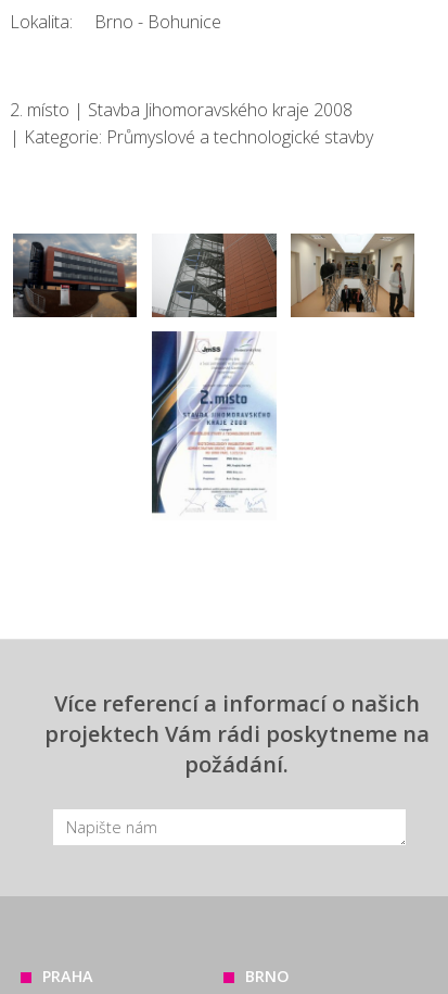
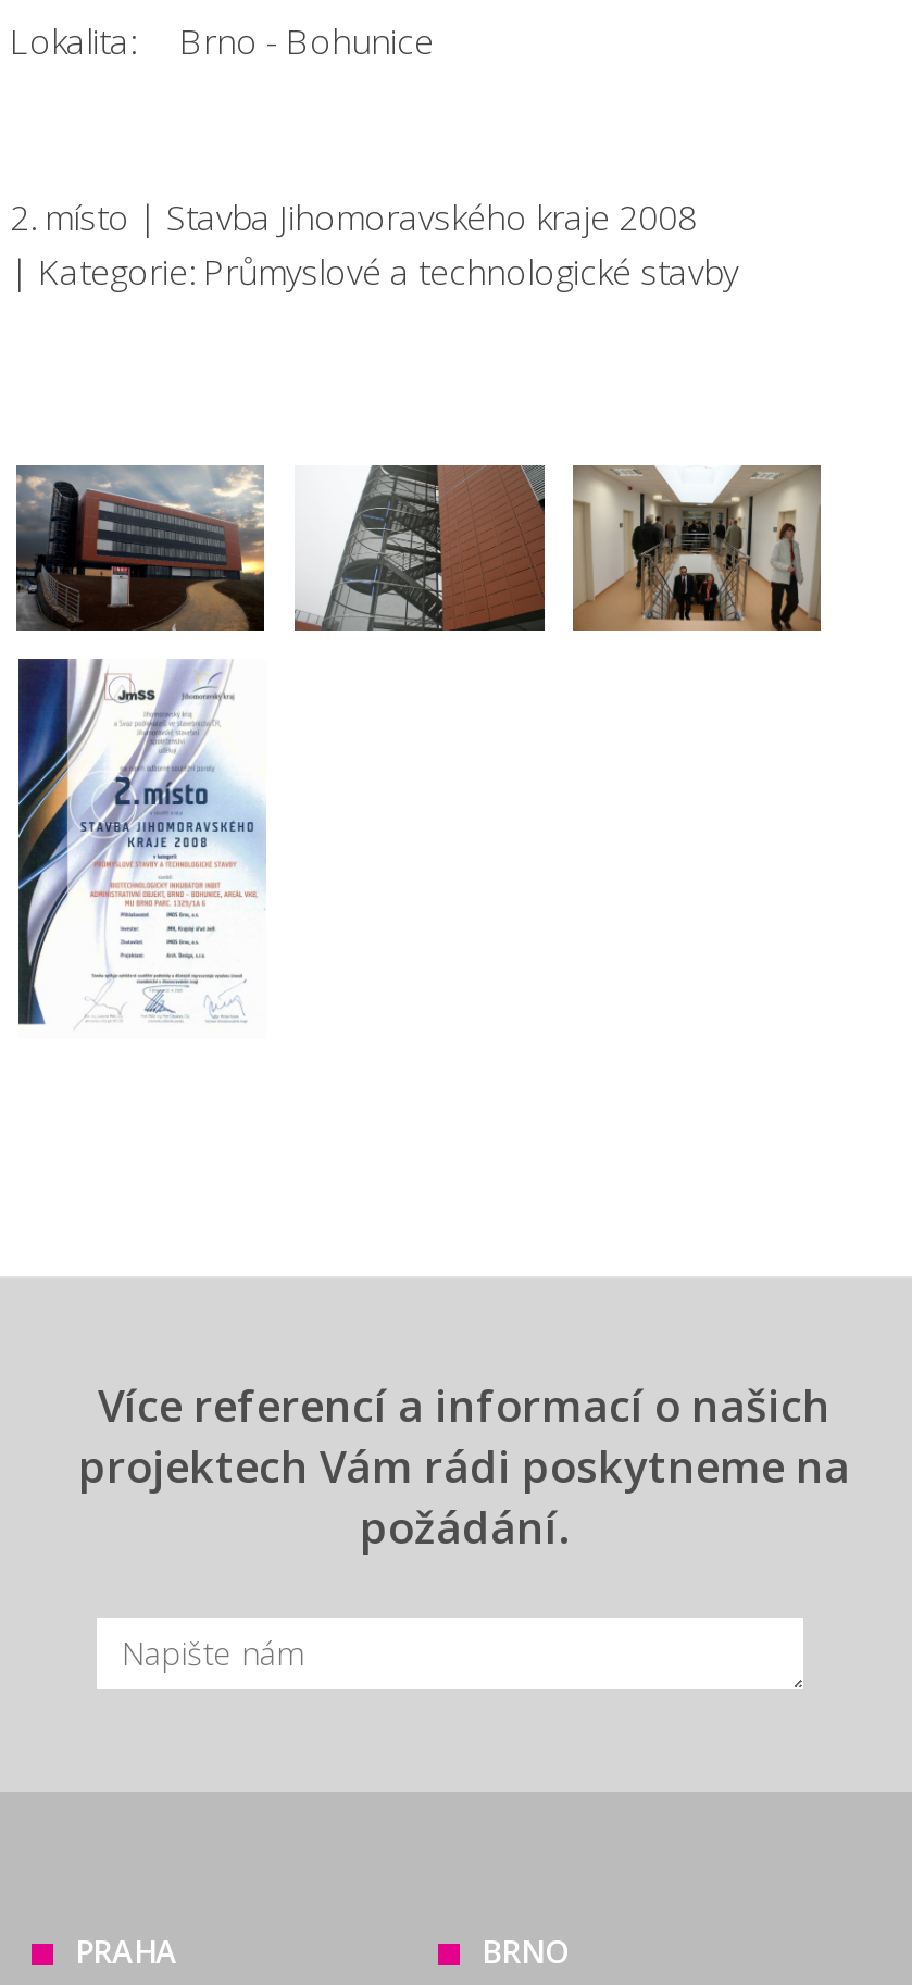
+ [image]

- [image]
